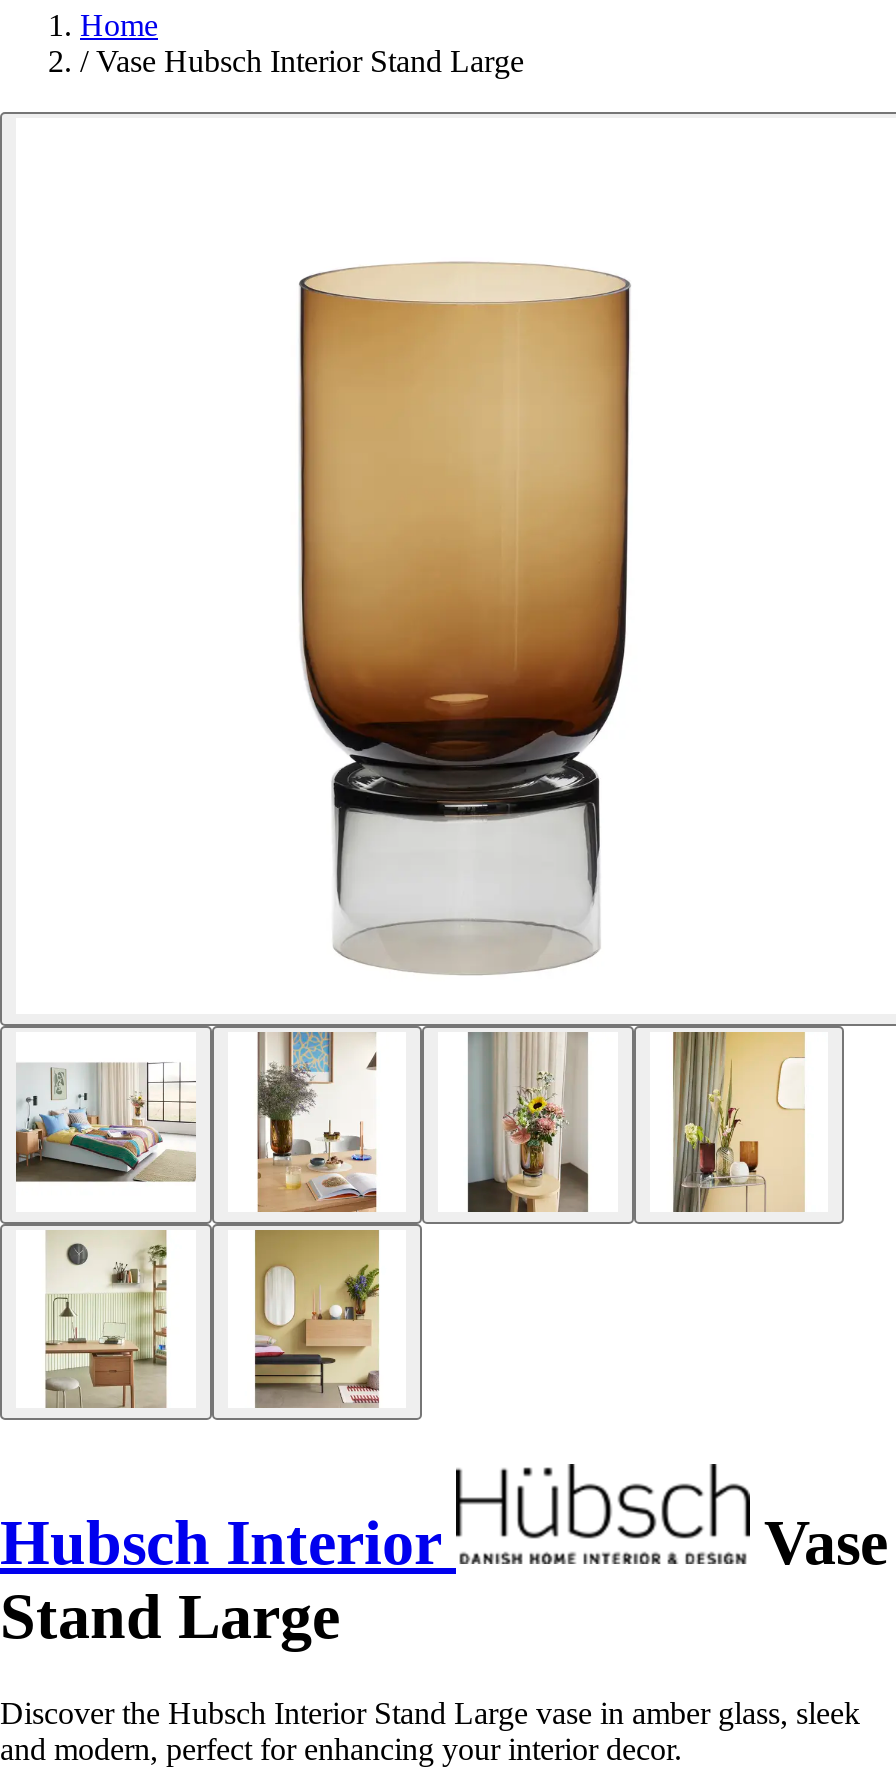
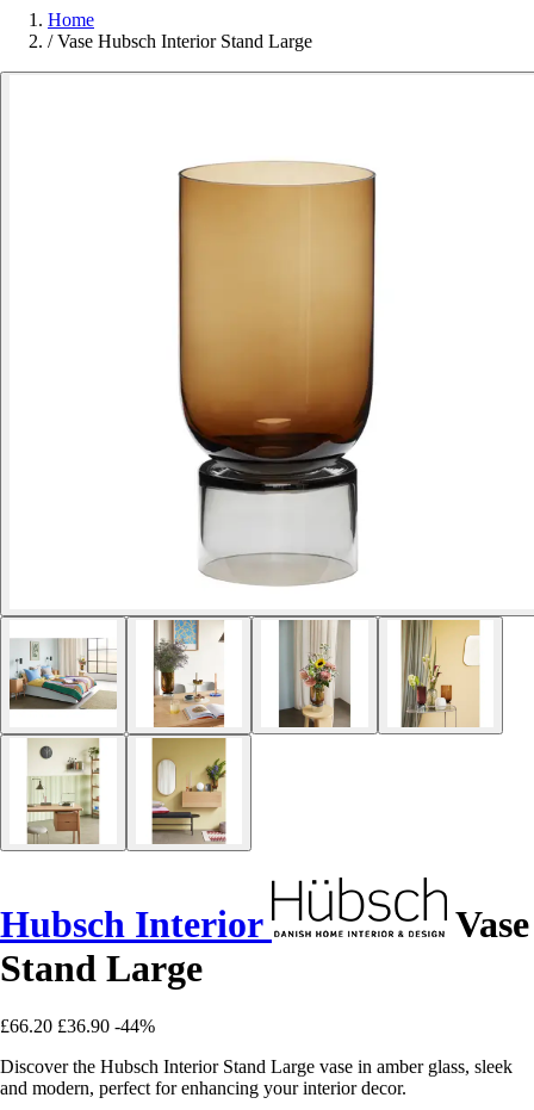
+ £66.20 £36.90 -44%
